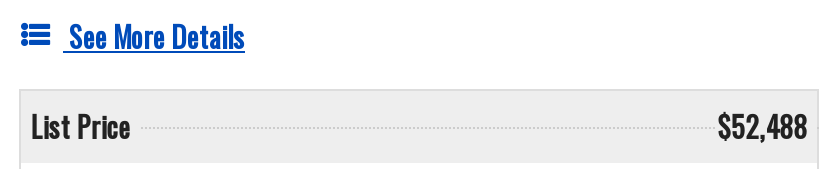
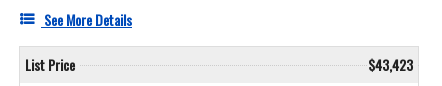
- $52,488
+ $43,423
